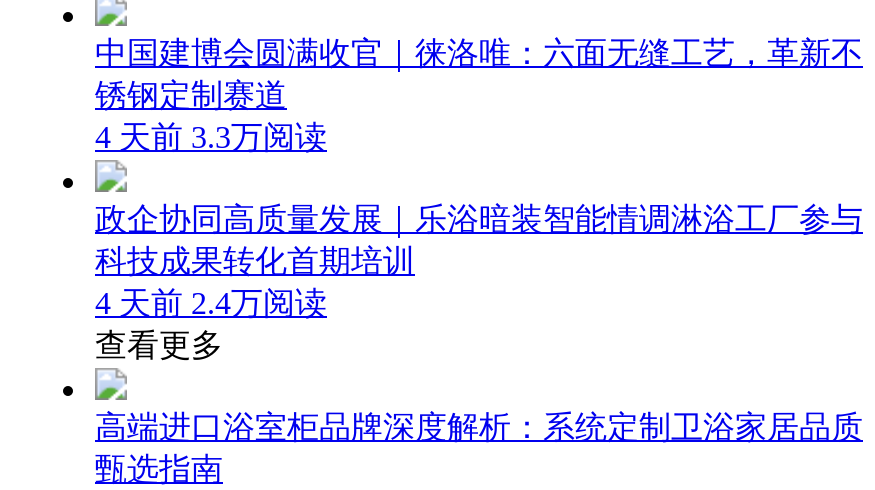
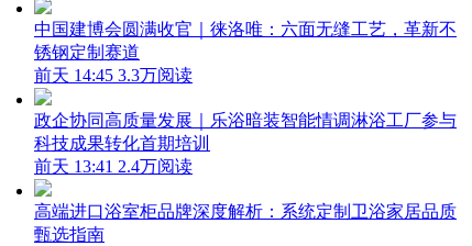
- 4 天前3.3万阅读
+ 前天 14:45 3.3万阅读

- 4 天前2.4万阅读
- 查看更多
+ 前天 13:41 2.4万阅读
